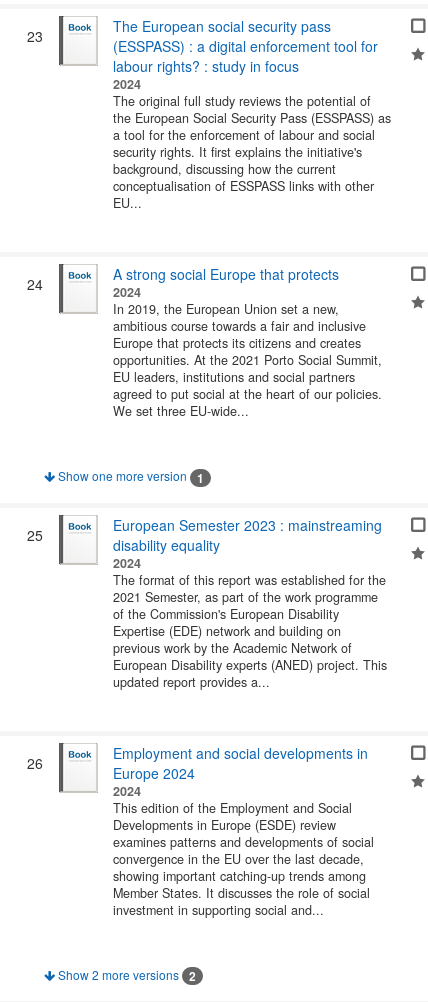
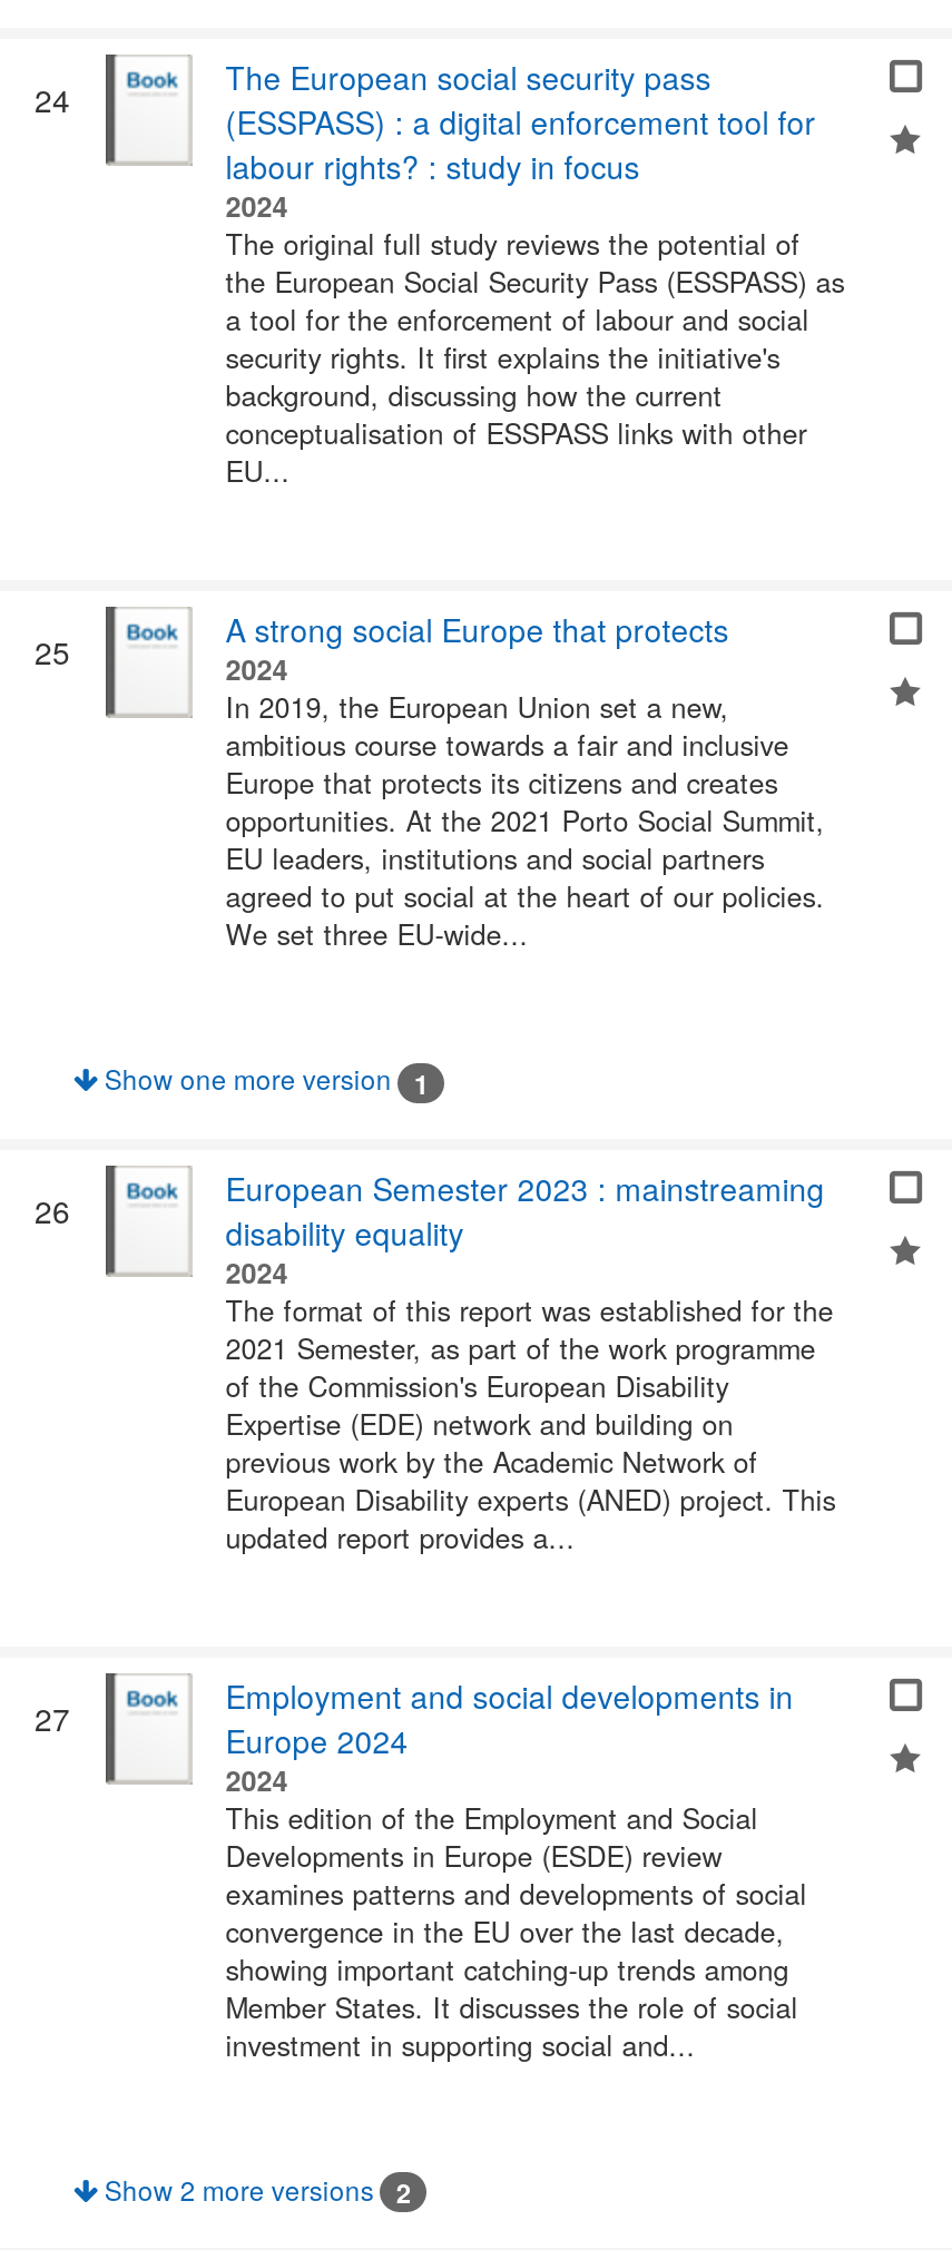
- 23
+ 24

- 24
+ 25

- 25
+ 26

- 26
+ 27
